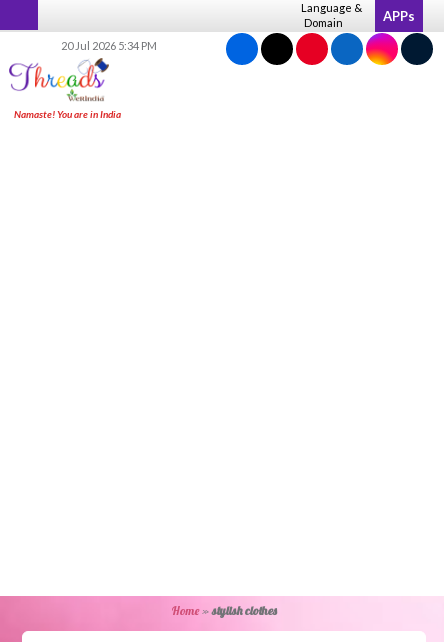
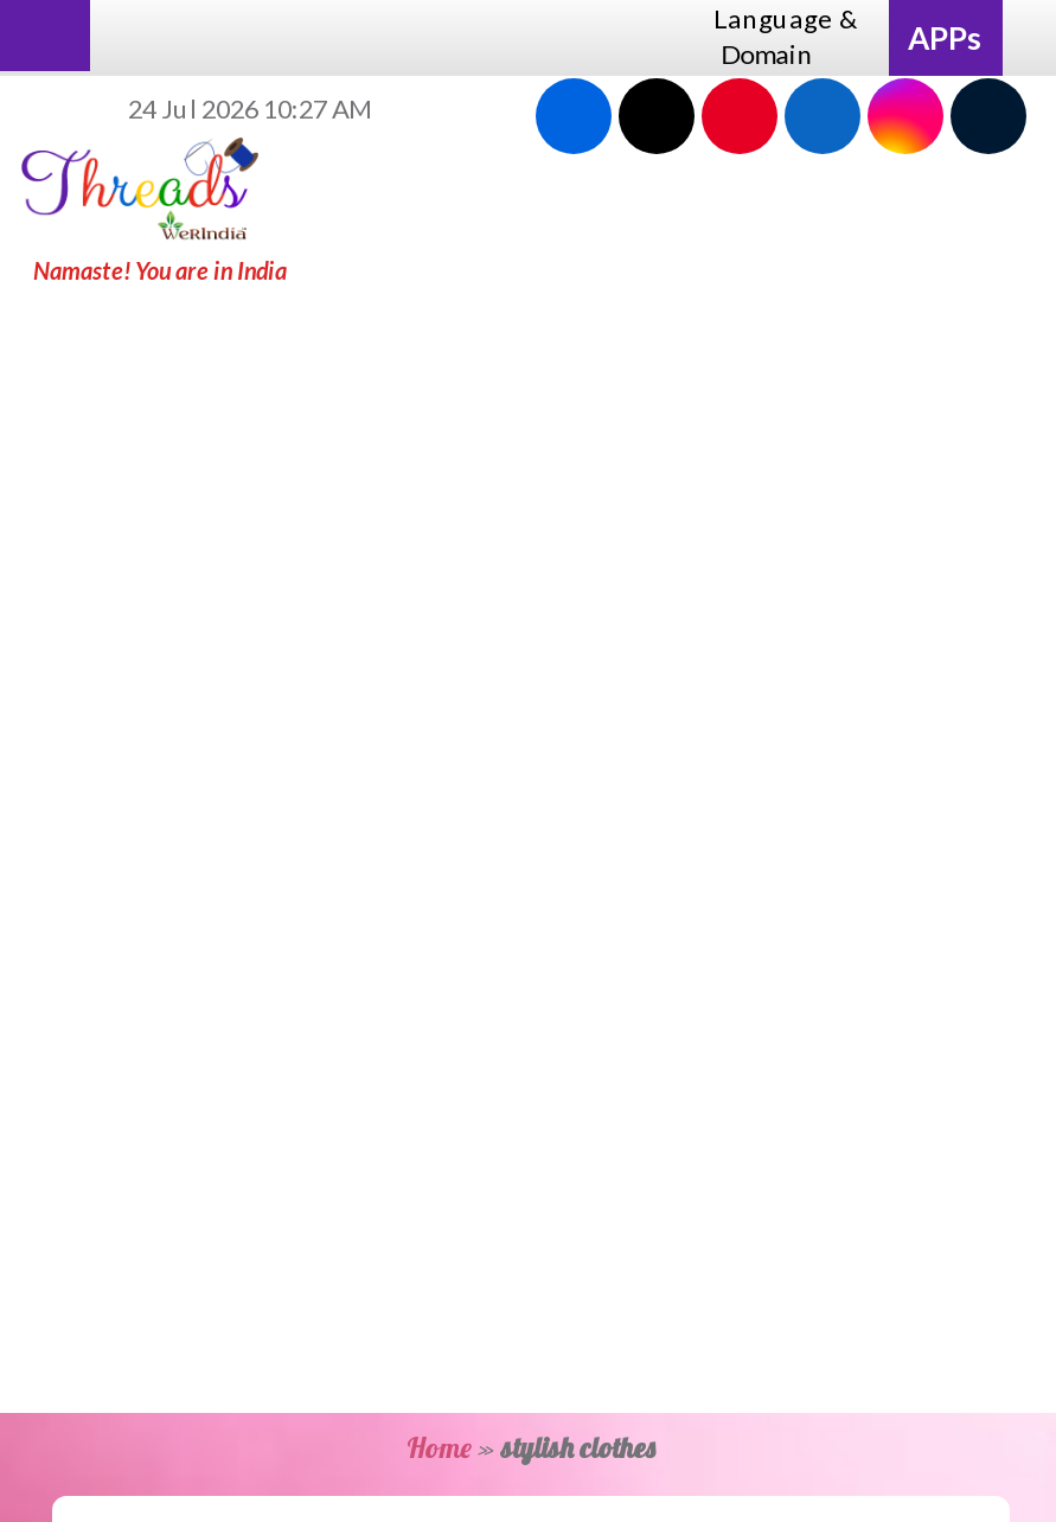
- 20 Jul 2026 5:34 PM
+ 24 Jul 2026 10:27 AM
